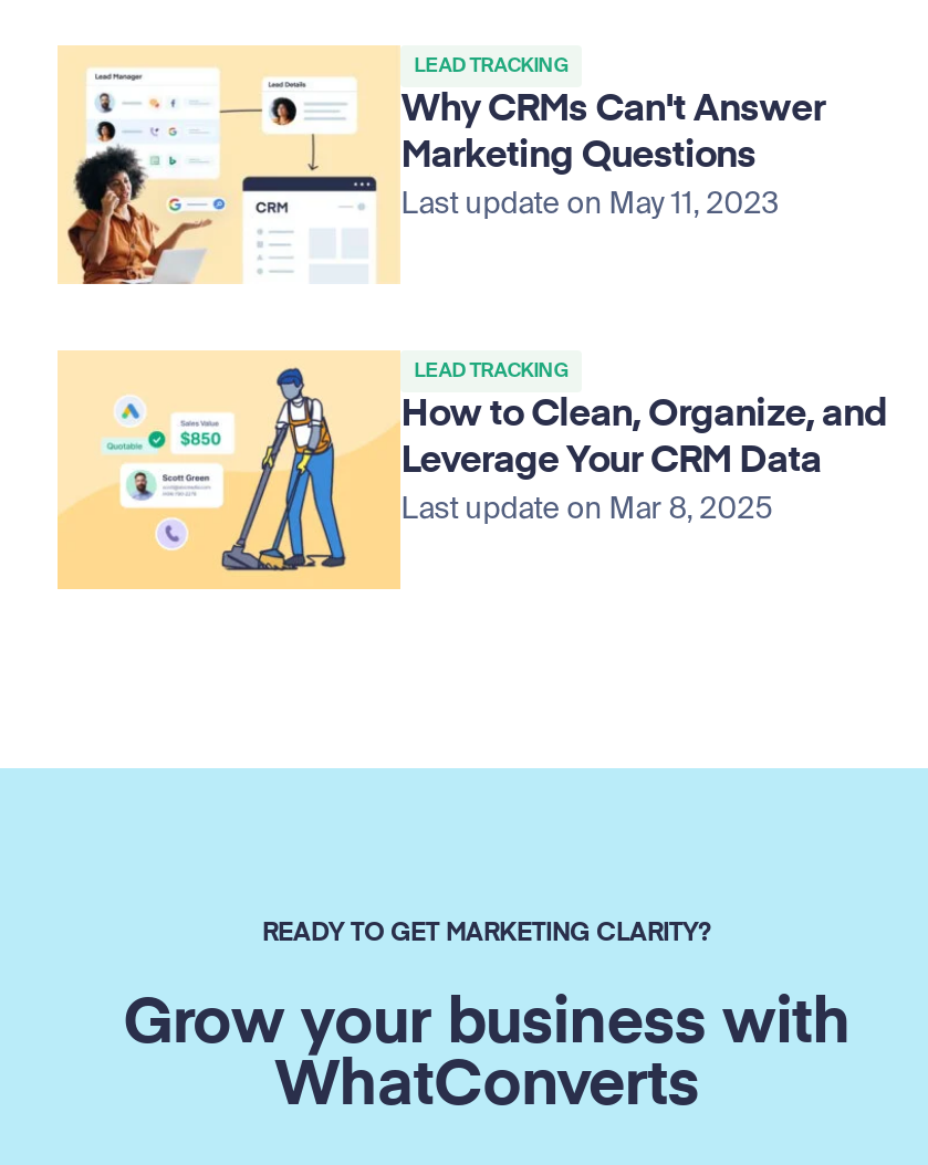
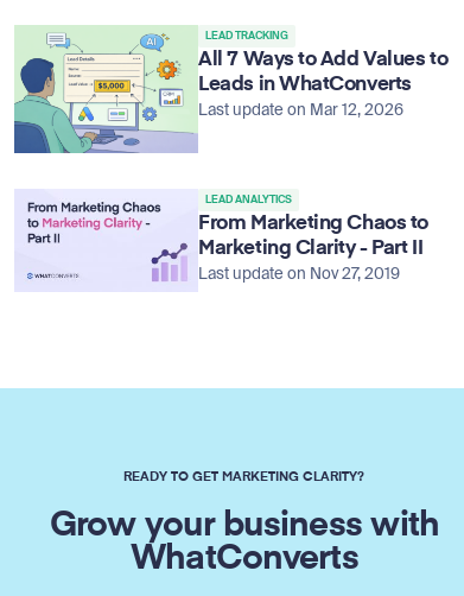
- [image]
- Why CRMs Can't Answer
- Marketing Questions
- Last update on May 11, 2023
+ [image]
+ All 7 Ways to Add Values to
+ Leads in WhatConverts
+ Last update on Mar 12, 2026

- [image]
- LEAD TRACKING
- How to Clean, Organize, and
- Leverage Your CRM Data
- Last update on Mar 8, 2025
+ [image]
+ LEAD ANALYTICS
+ From Marketing Chaos to
+ Marketing Clarity - Part II
+ Last update on Nov 27, 2019
